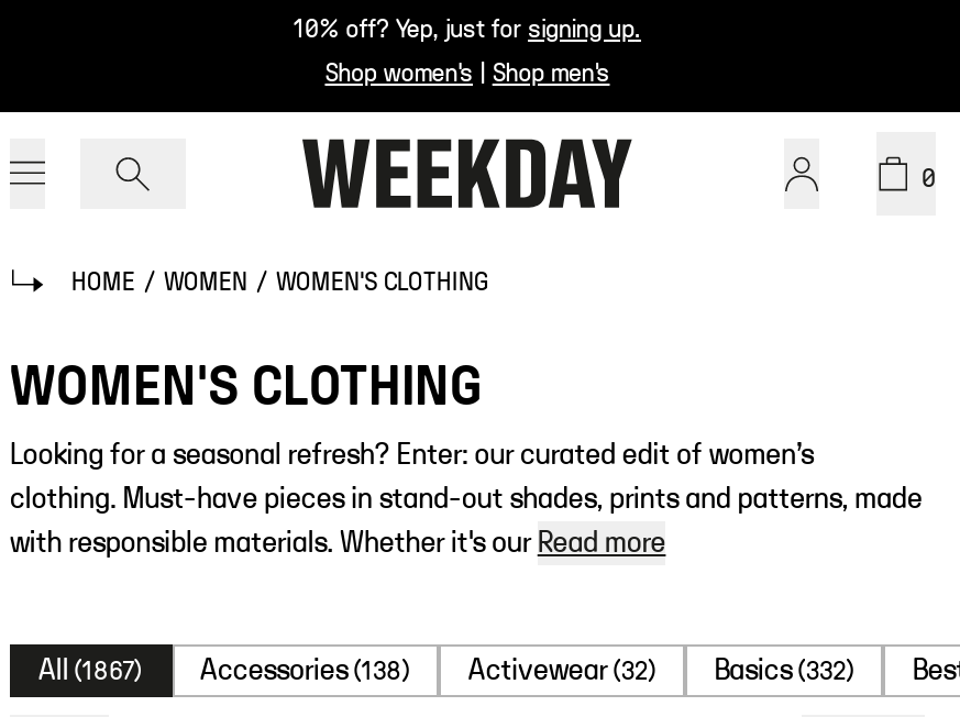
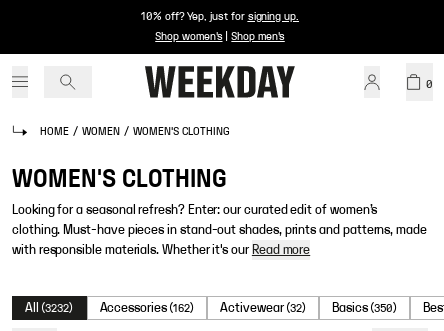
- All (1867)
+ All (3232)

- Accessories (138)
+ Accessories (162)

- Basics (332)
+ Basics (350)
